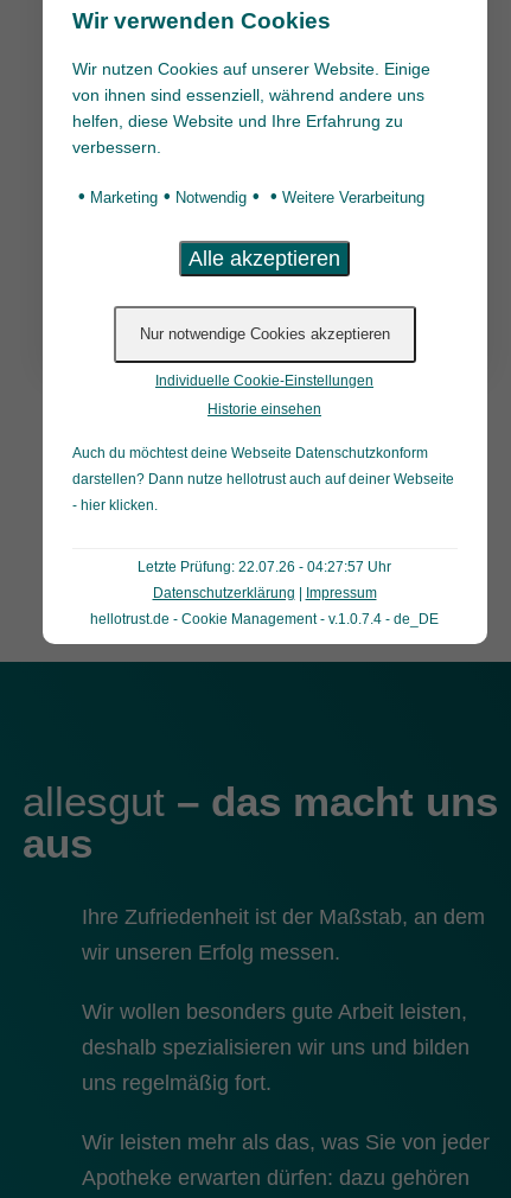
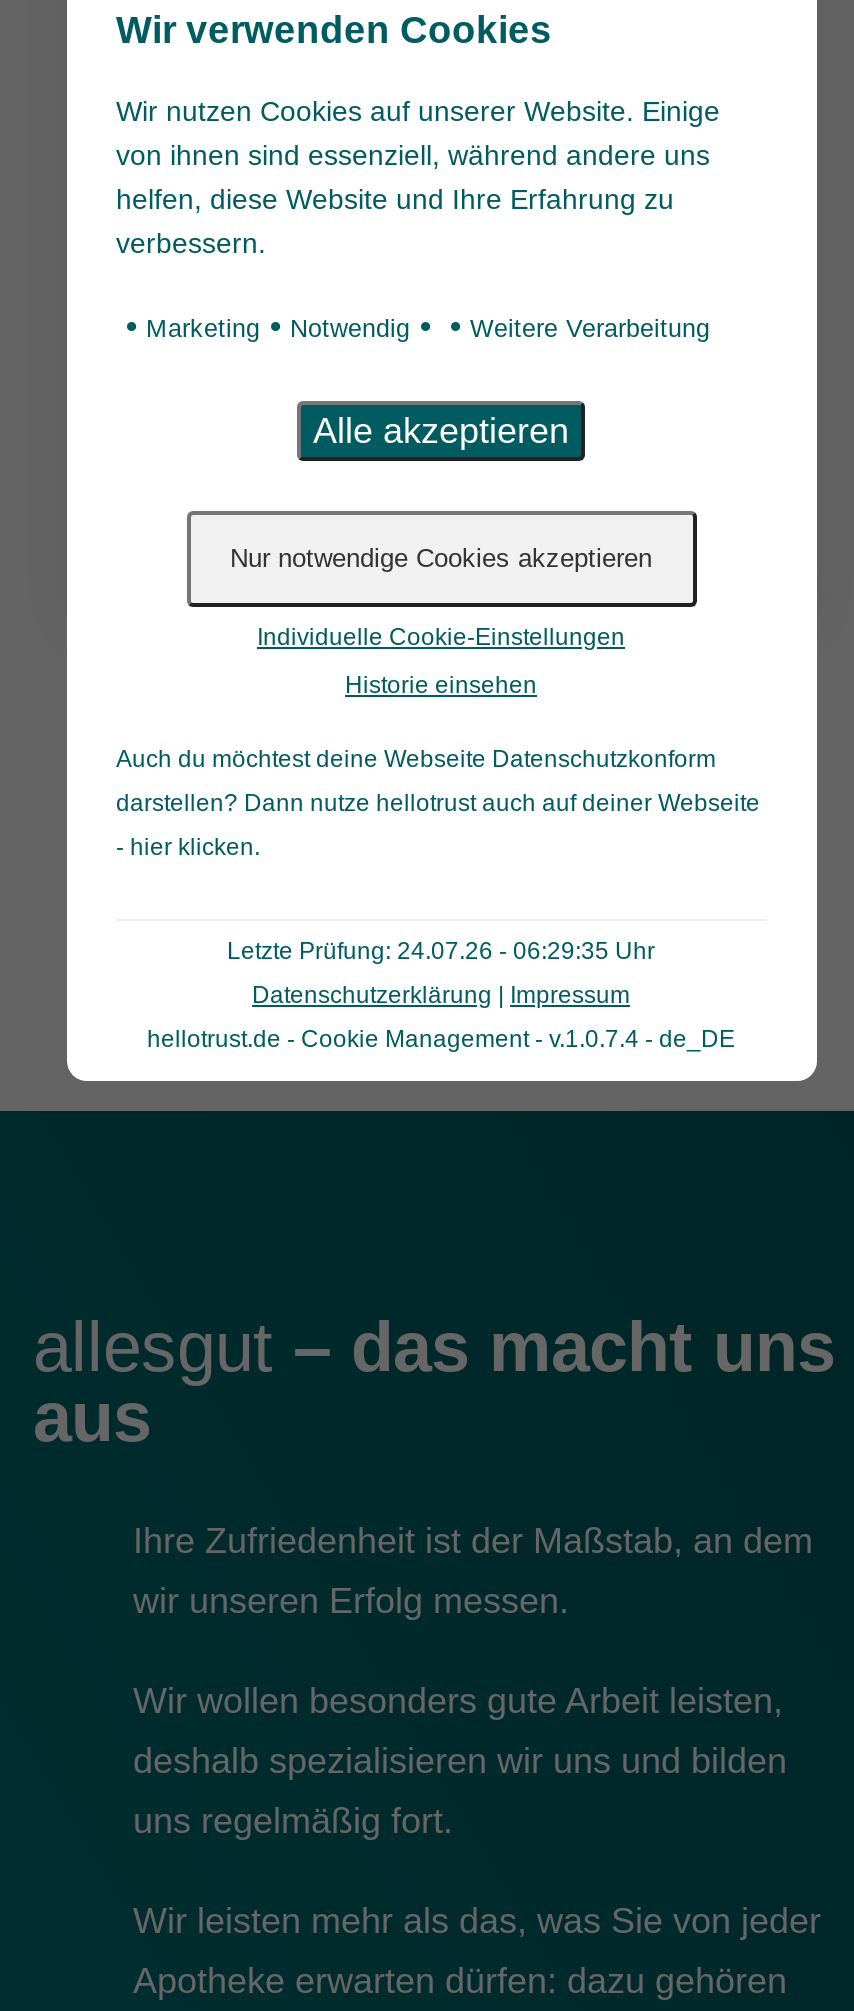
- Letzte Prüfung: 22.07.26 - 04:27:57 Uhr
+ Letzte Prüfung: 24.07.26 - 06:29:35 Uhr
